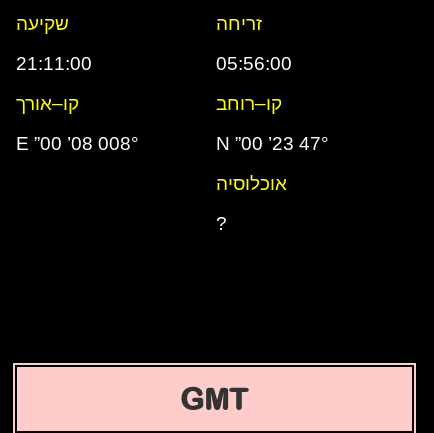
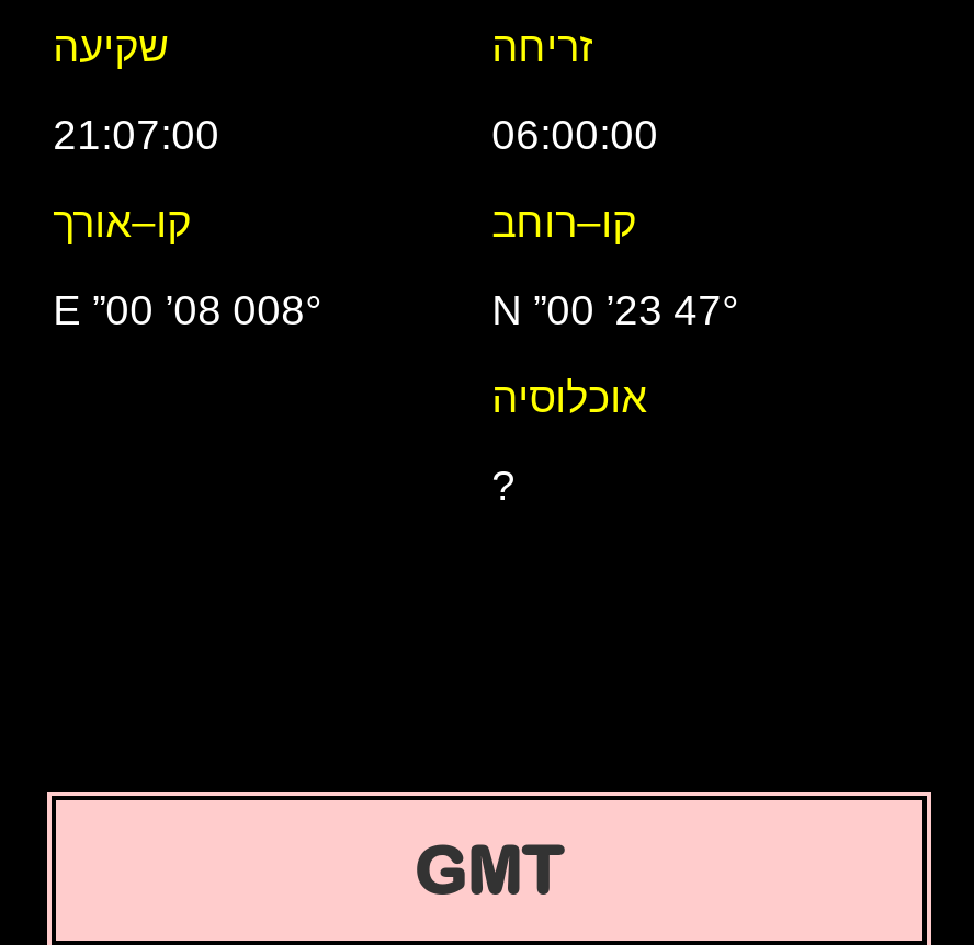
- 21:11:00
+ 21:07:00

- 05:56:00
+ 06:00:00
